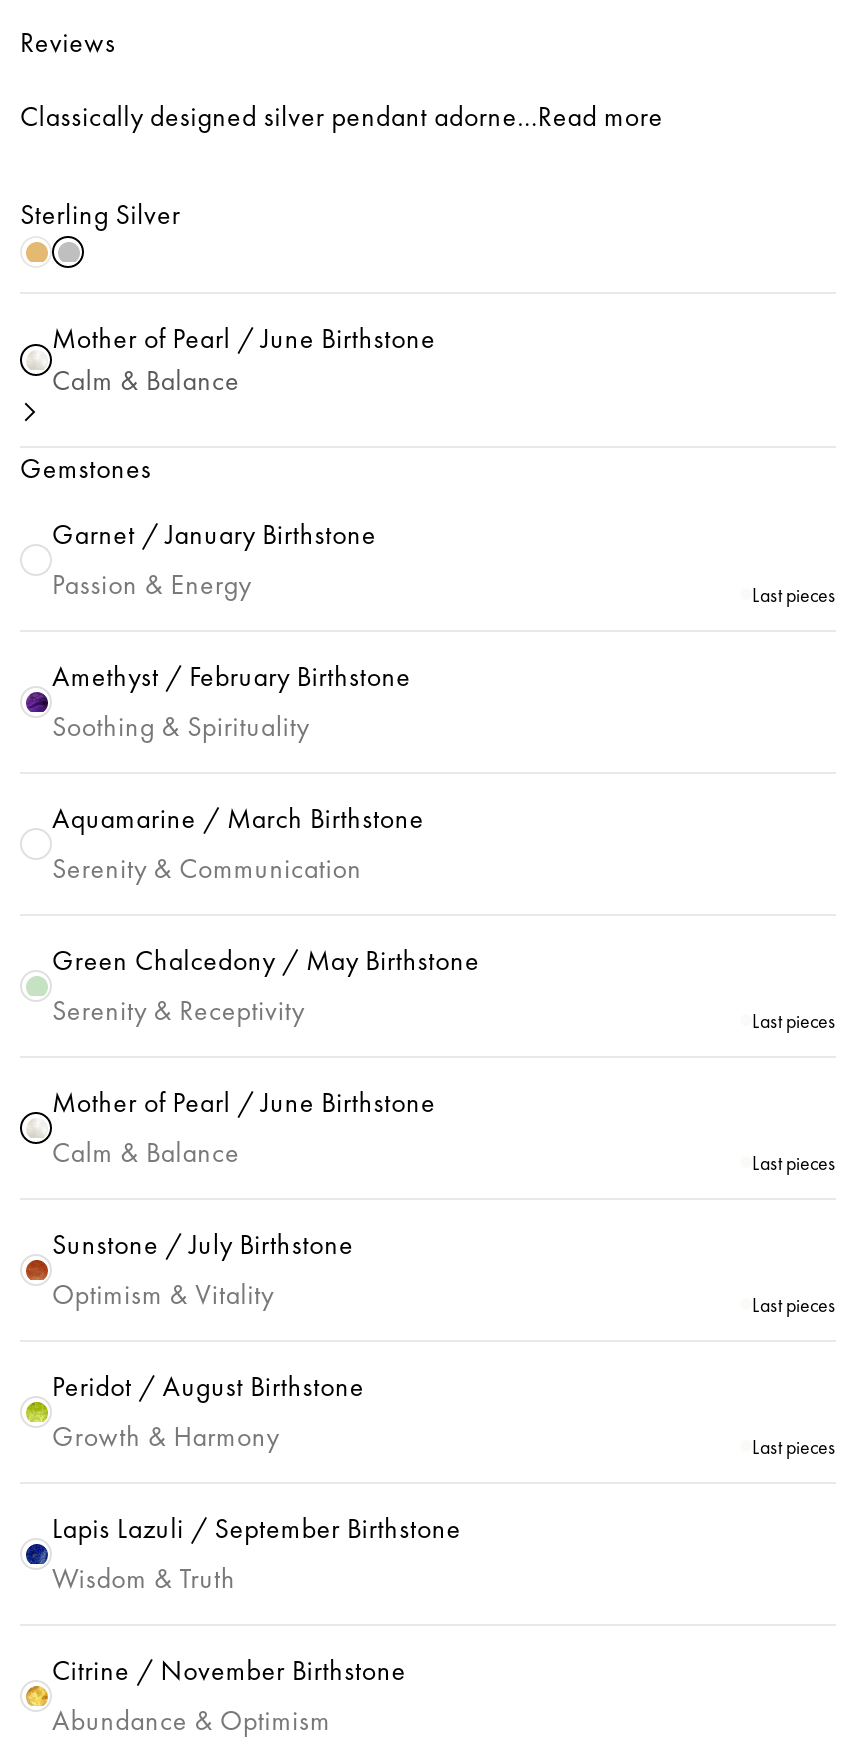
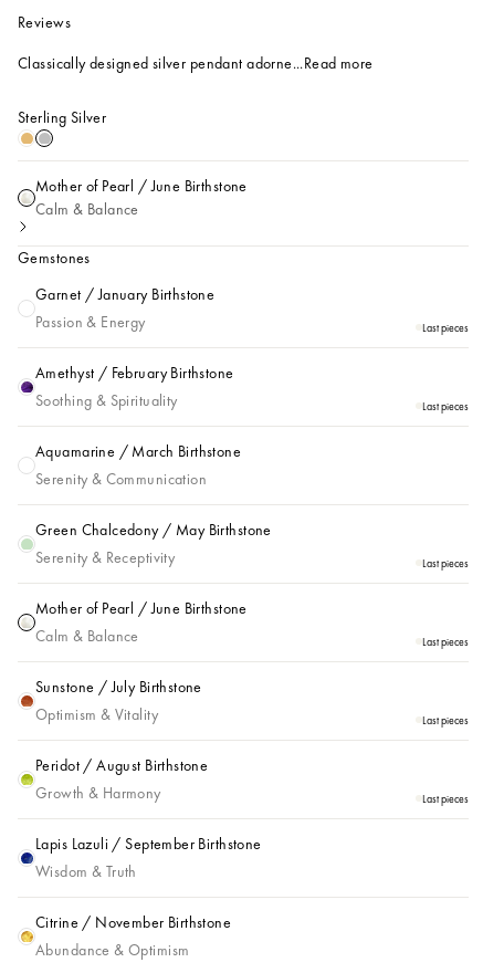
+ Last pieces
